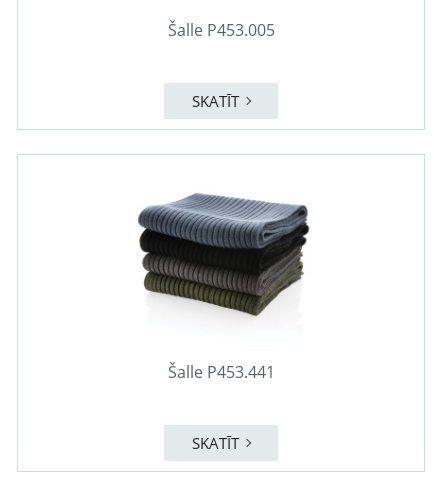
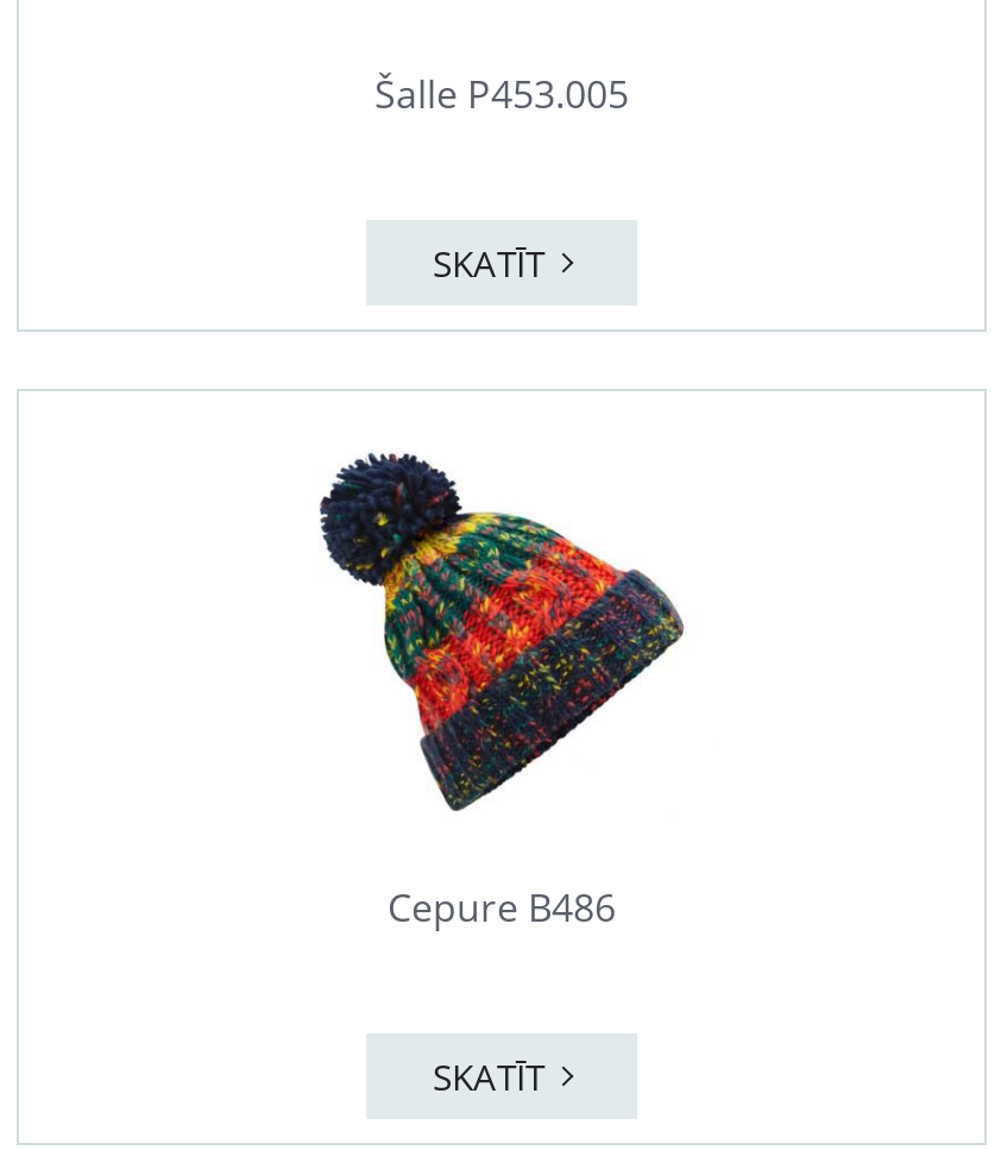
- [image]
- Šalle P453.441
+ [image]
+ Cepure B486
